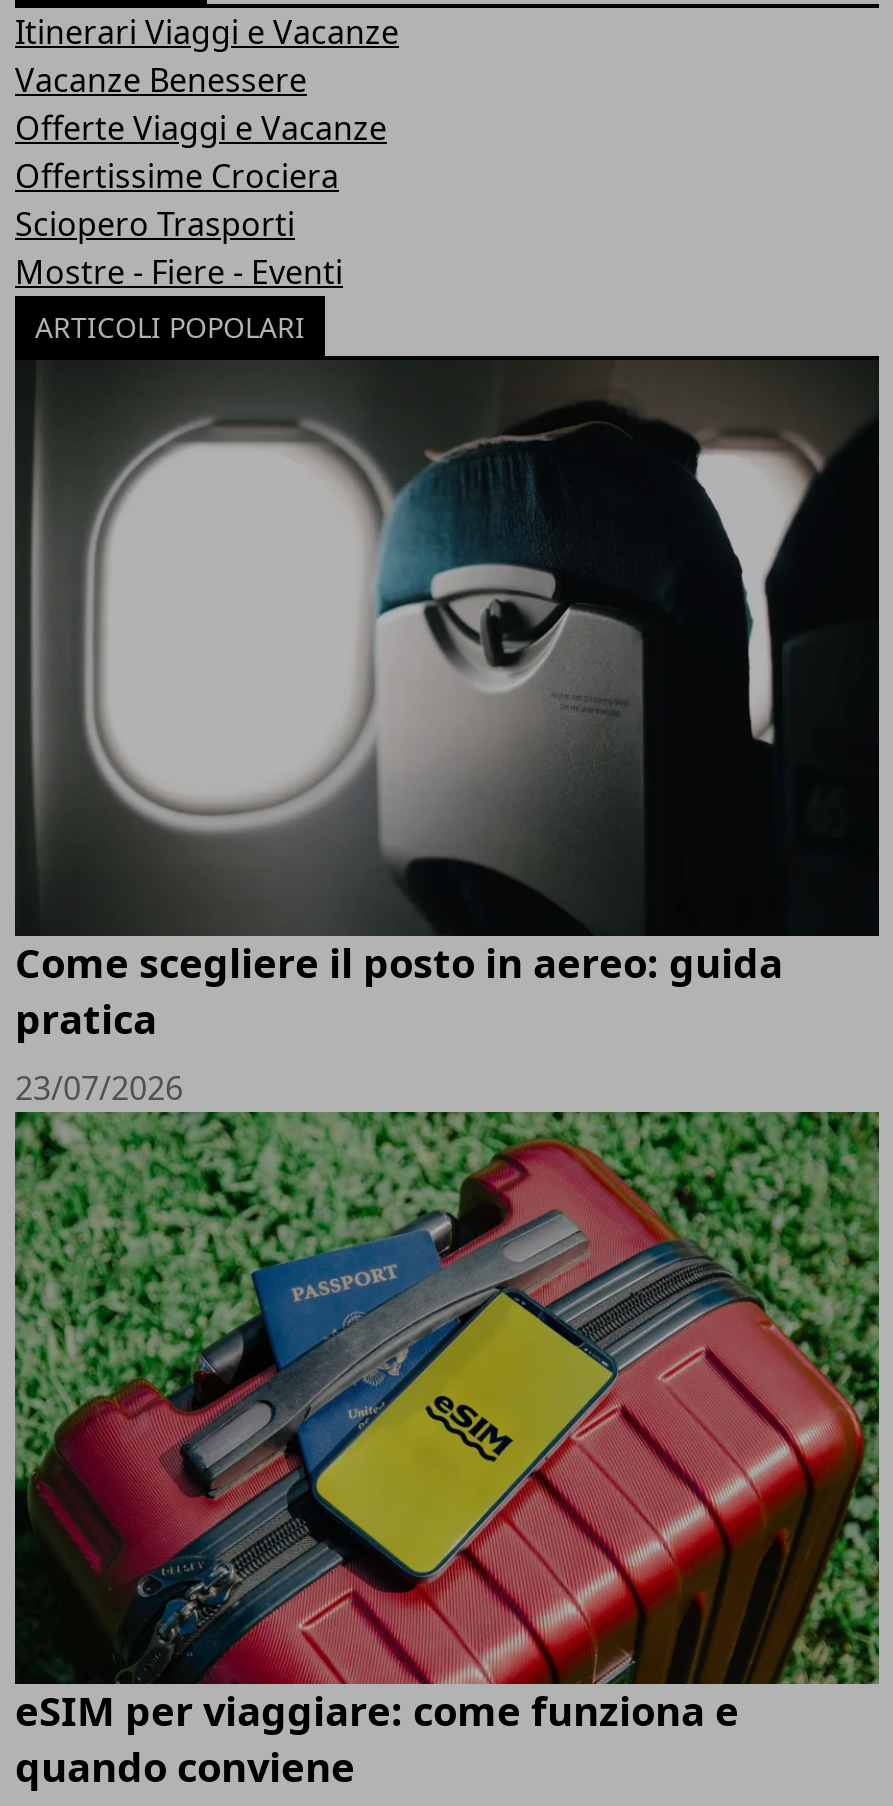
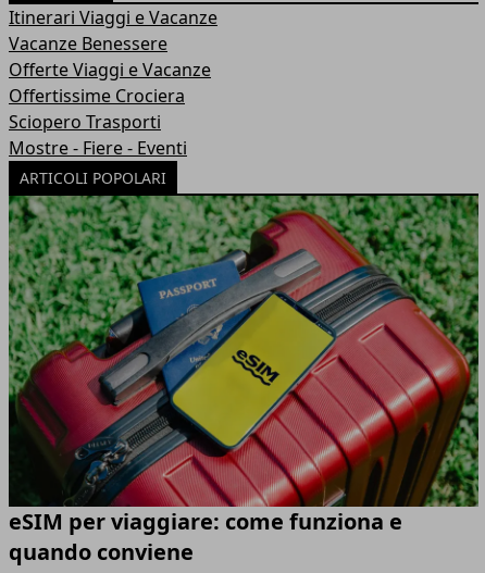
- [image]
- Come scegliere il posto in aereo: guida
- pratica
- 23/07/2026
